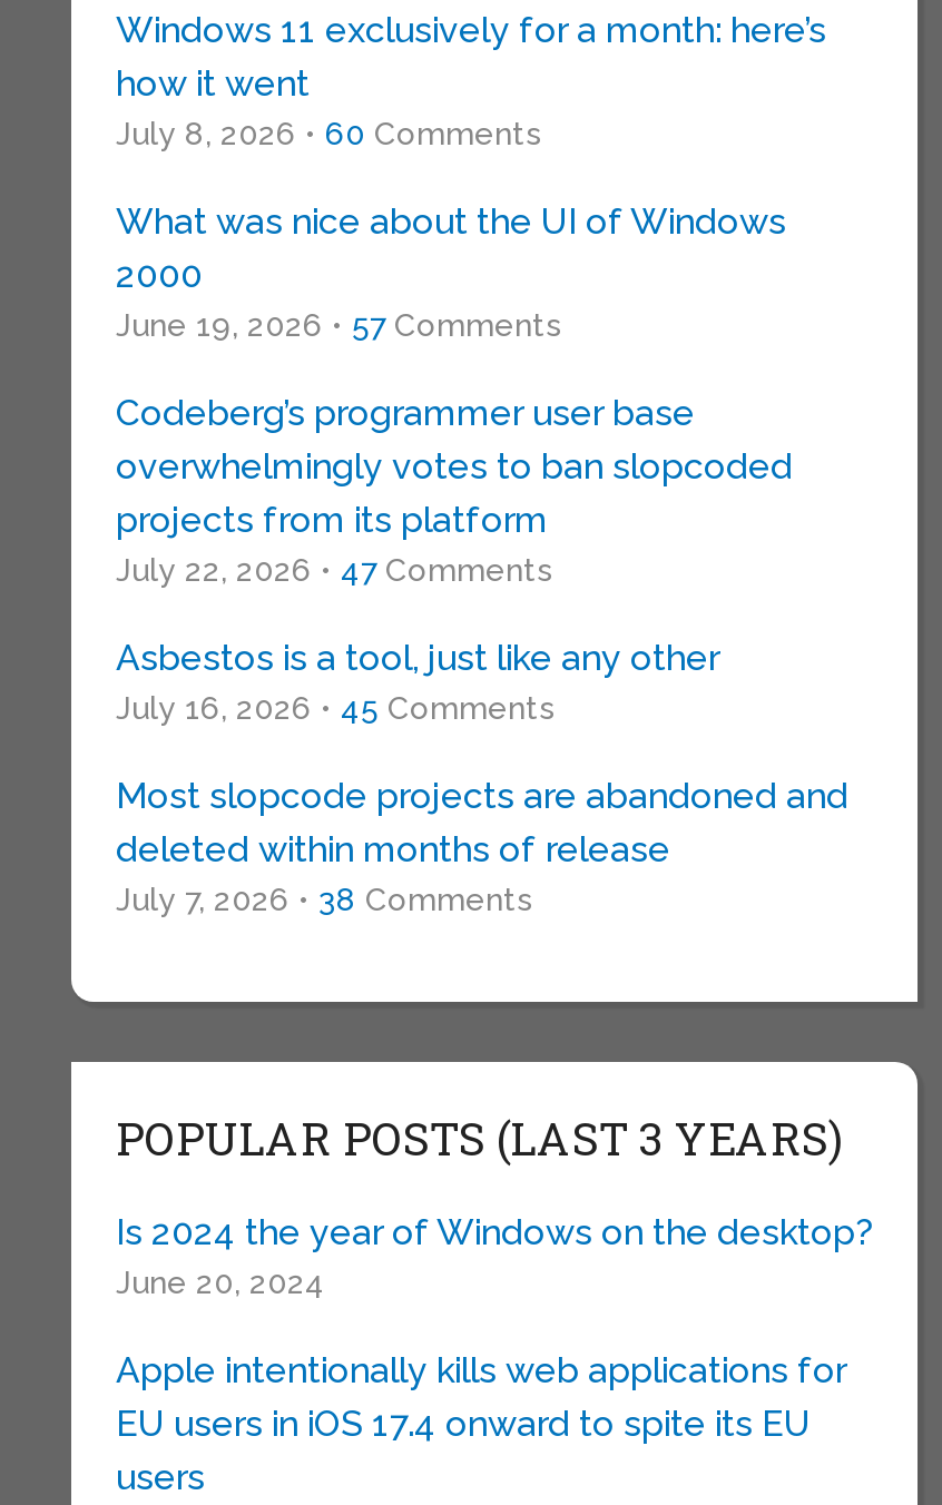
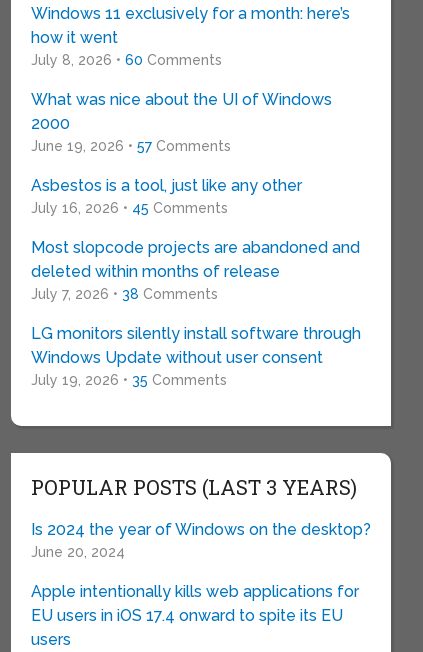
- Codeberg’s programmer user base
- overwhelmingly votes to ban slopcoded
- projects from its platform
- July 22, 2026 • 47 Comments

moved up: Asbestos is a tool, just like any other | July 16, 2026 • 45 Comments | Most slopcode projects are abandoned and | deleted within months of release | July 7, 2026 • 38 Comments

+ LG monitors silently install software through
+ Windows Update without user consent
+ July 19, 2026 • 35 Comments
